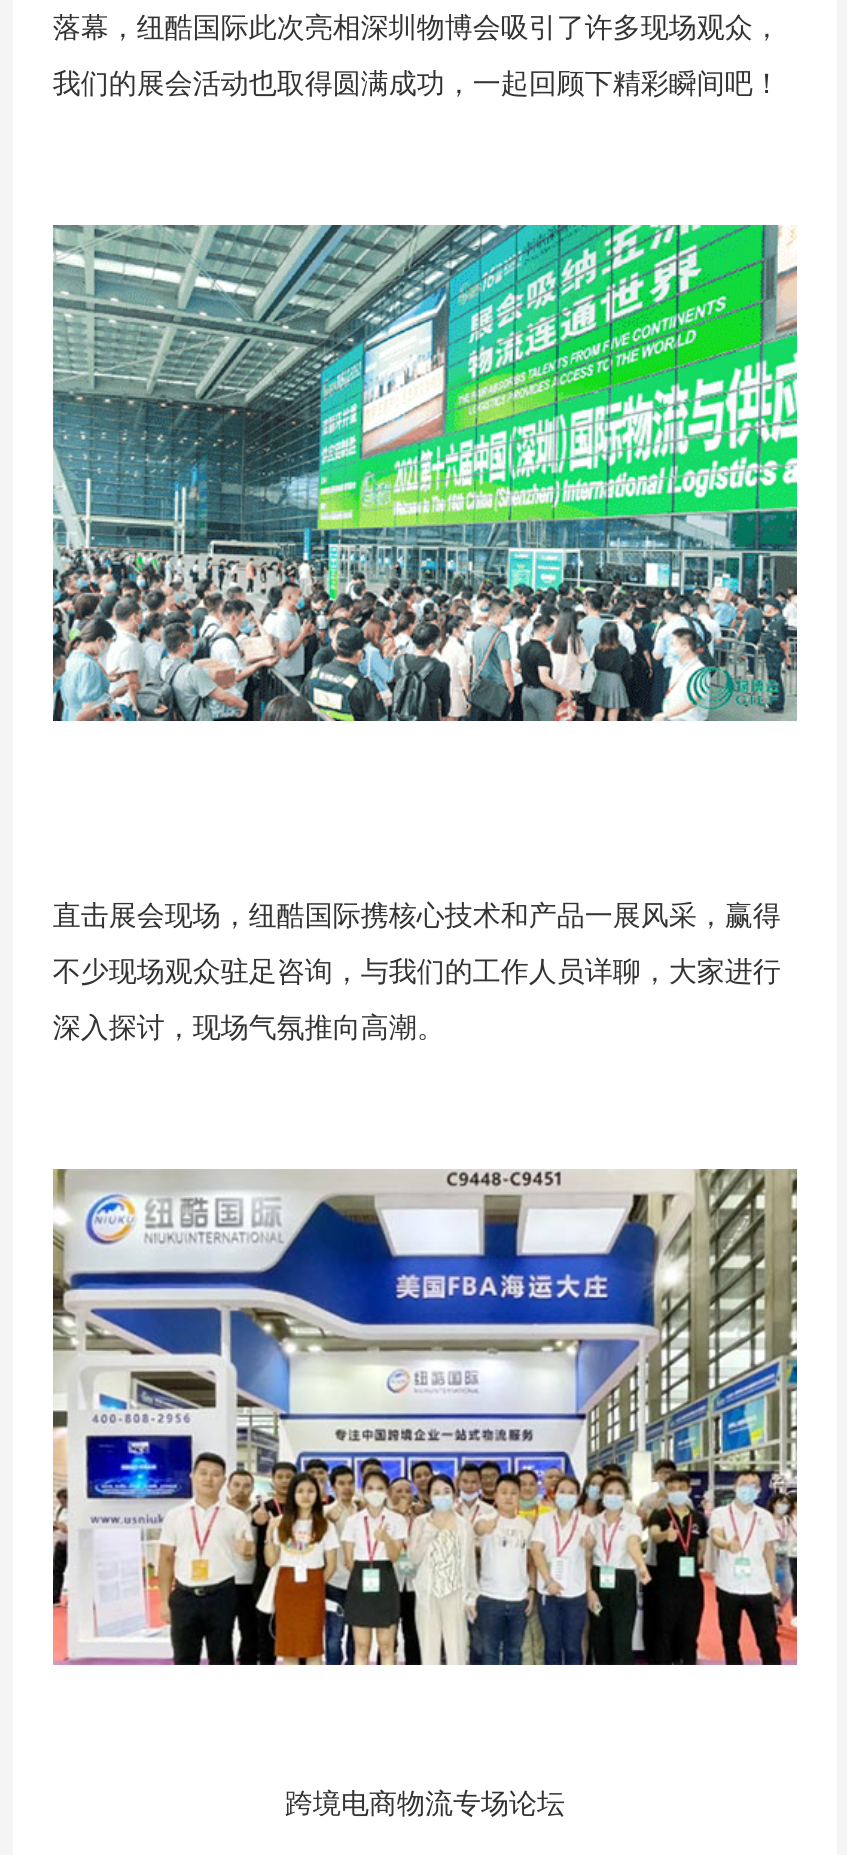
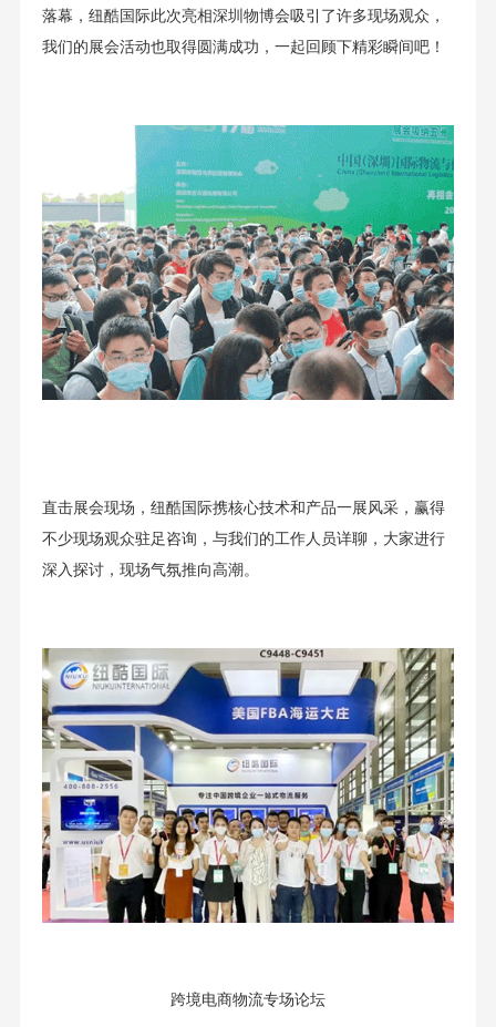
- [image]
+ [image]
